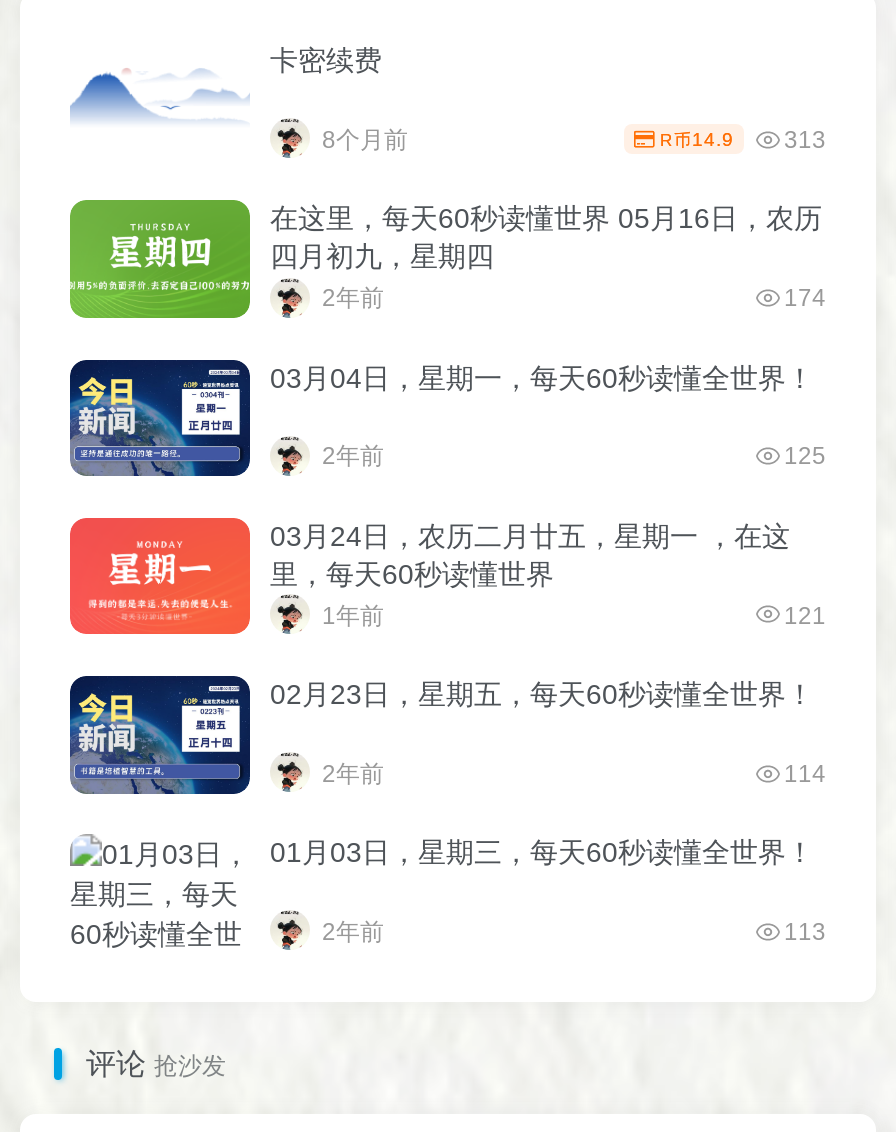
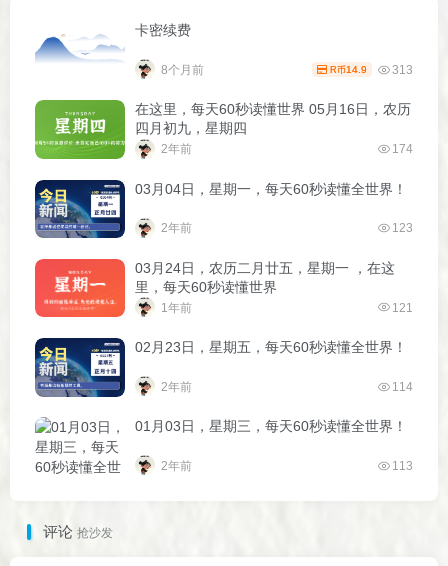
- 125
+ 123
